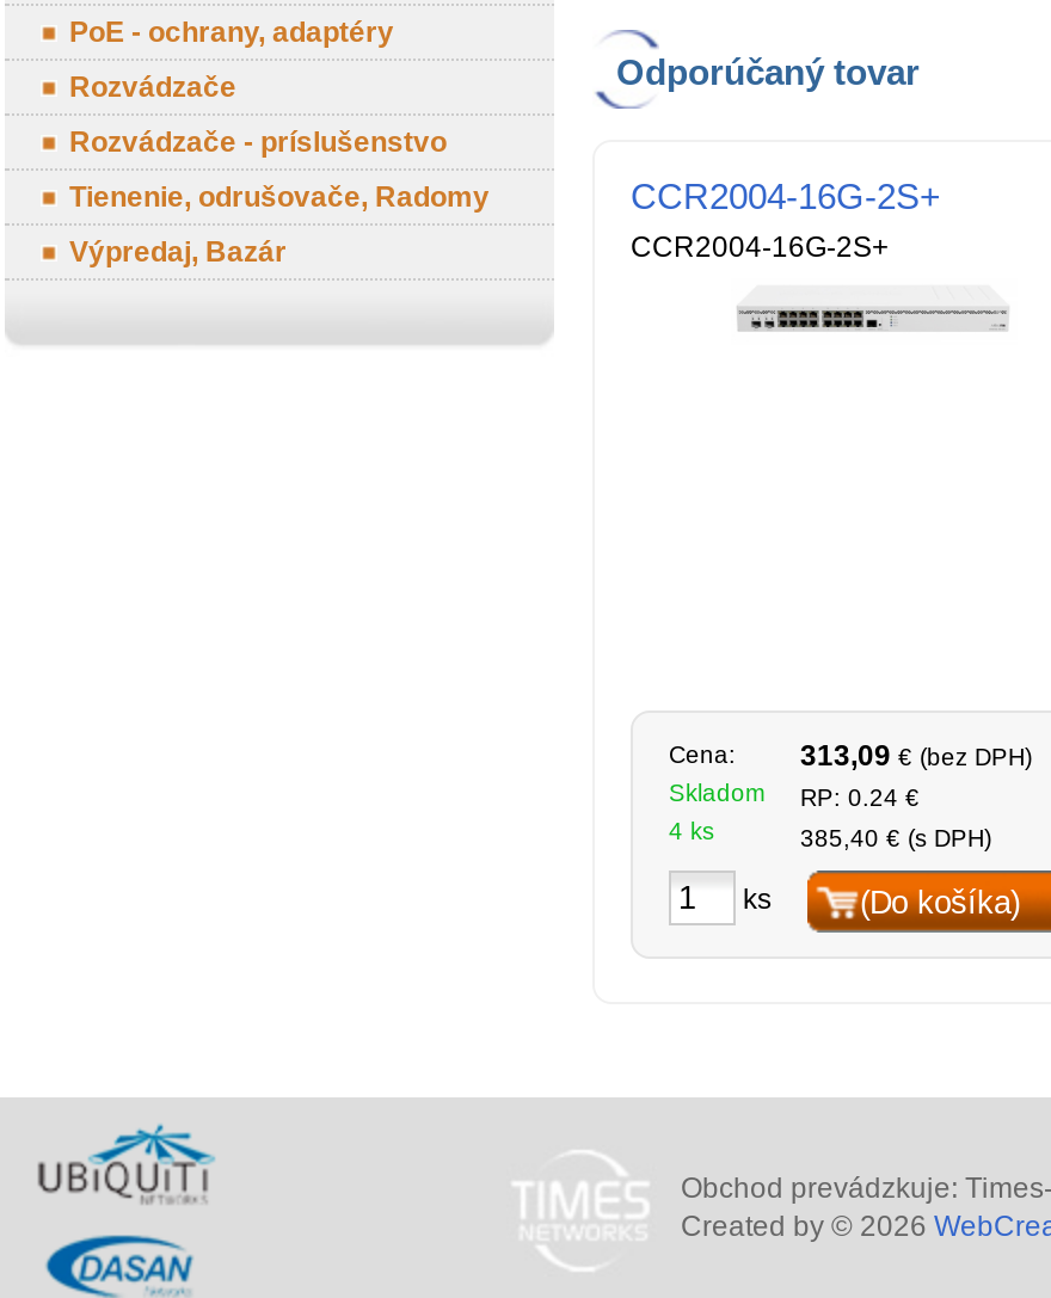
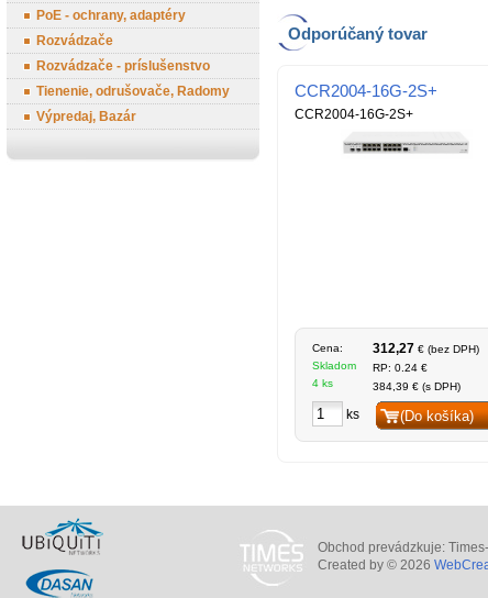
- 313,09 € (bez DPH)
+ 312,27 € (bez DPH)

- 385,40 € (s DPH)
+ 384,39 € (s DPH)
